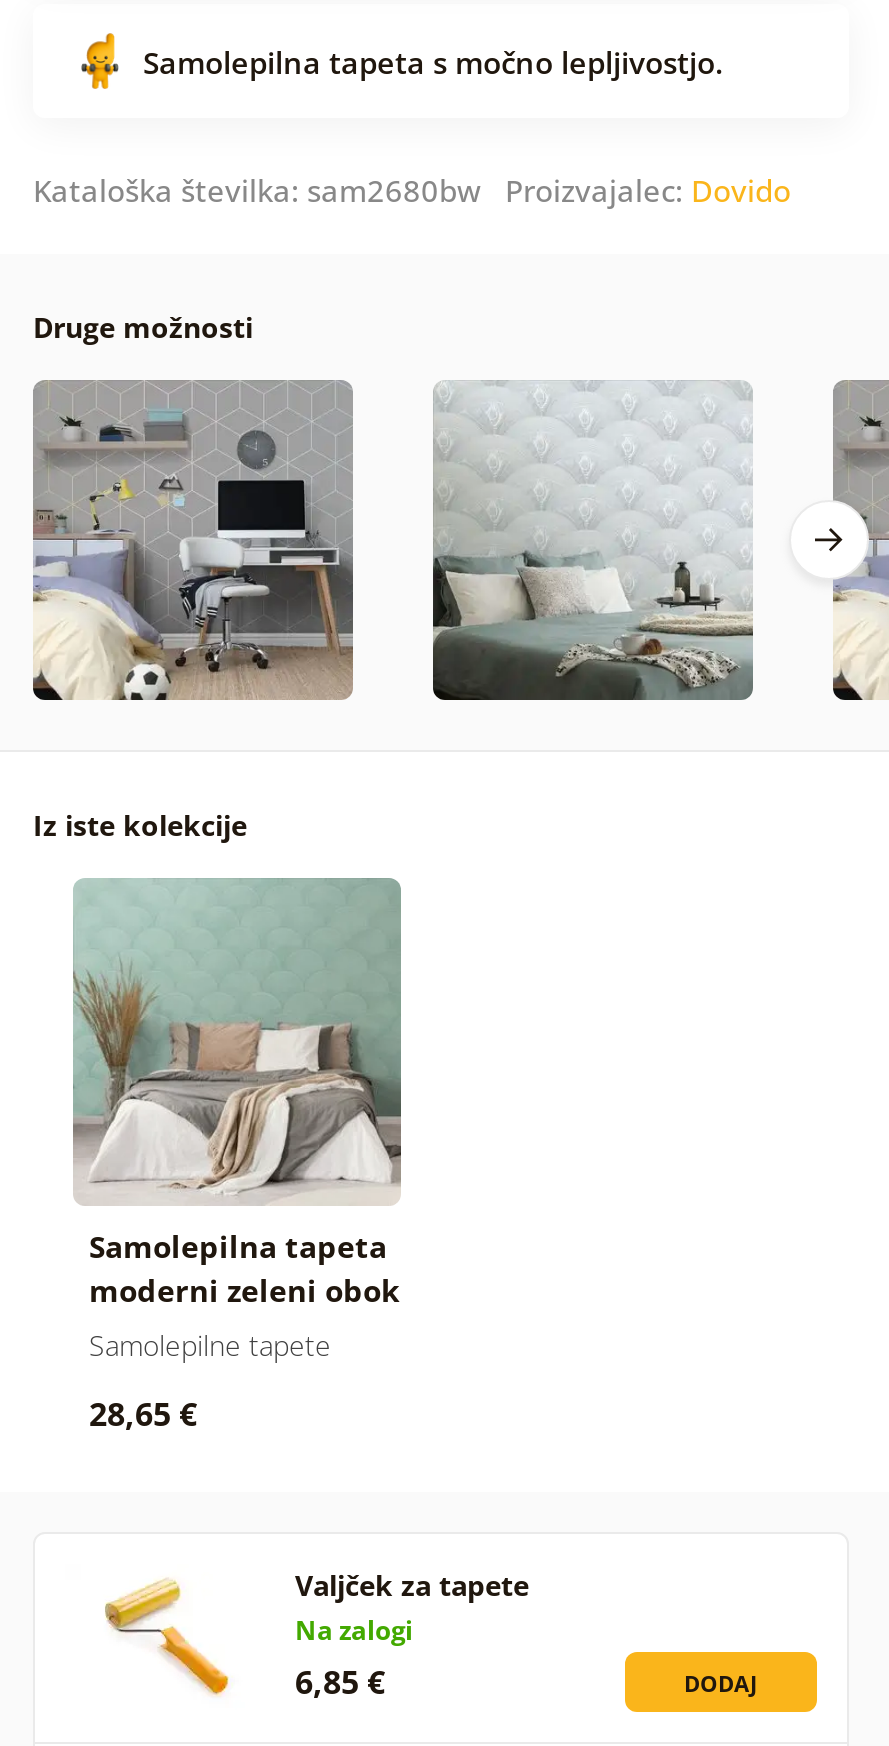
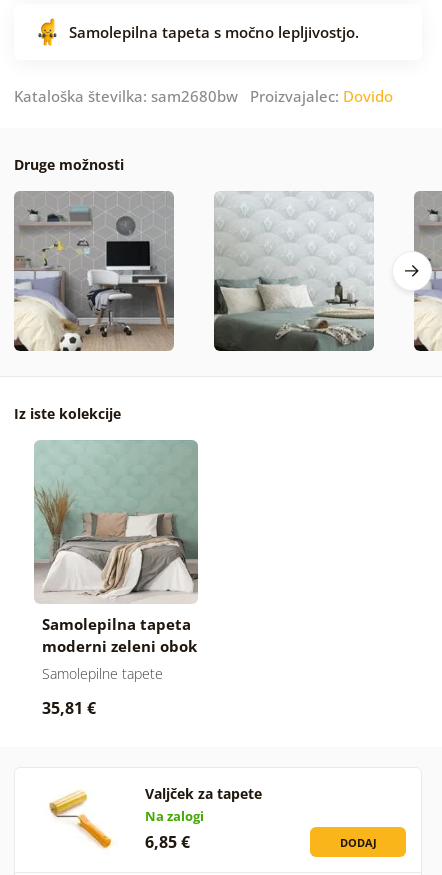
- 28,65 €
+ 35,81 €
